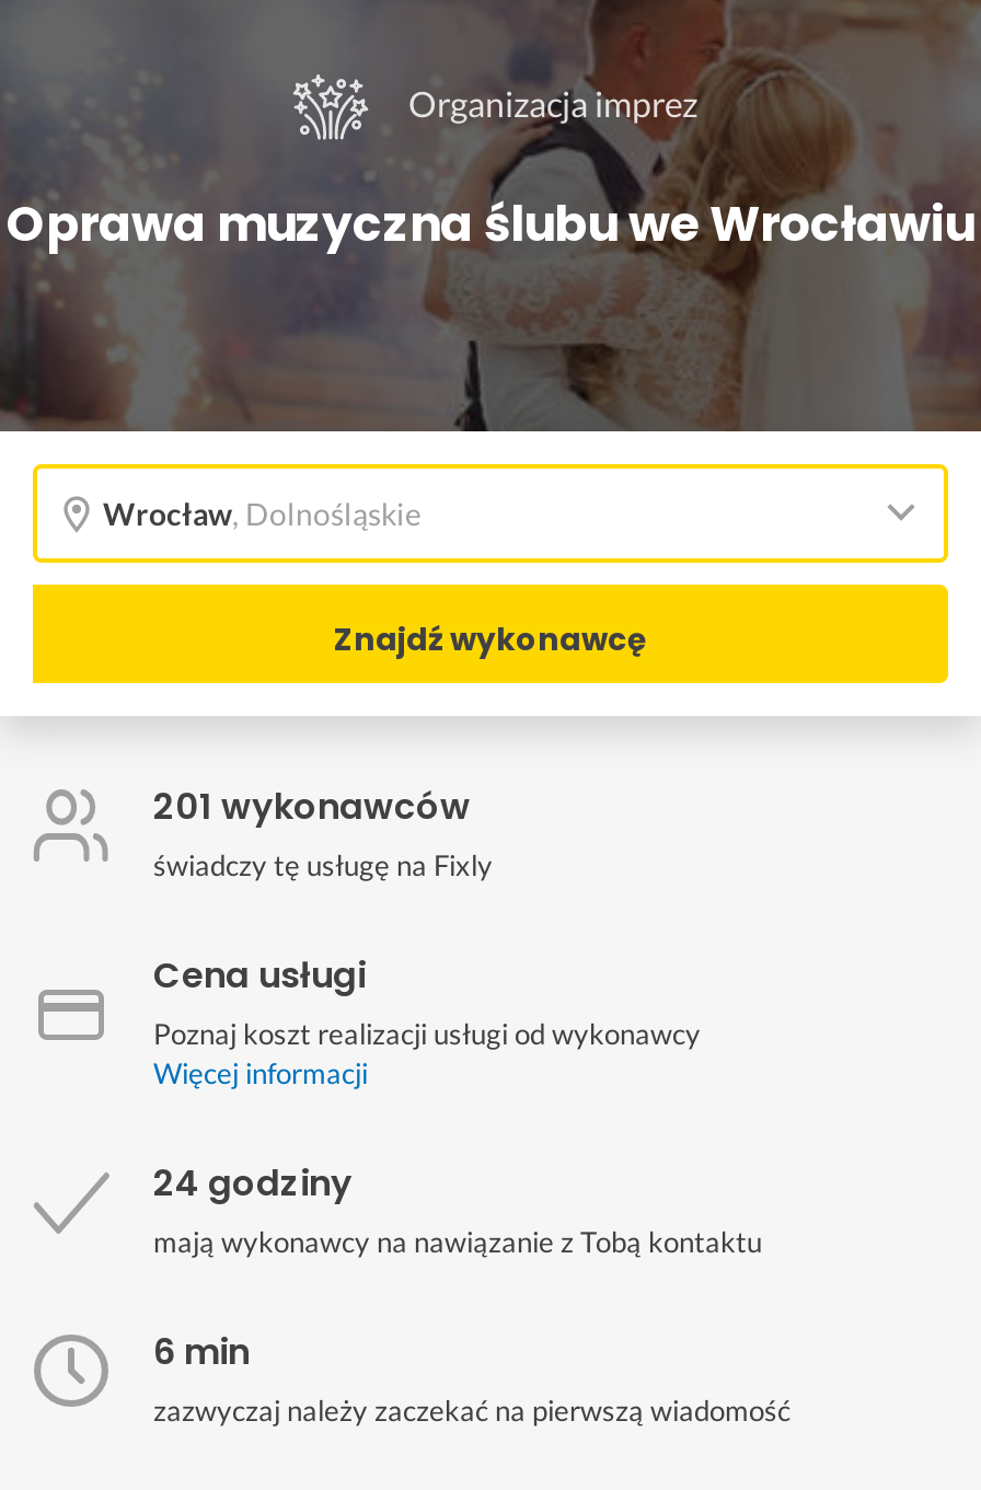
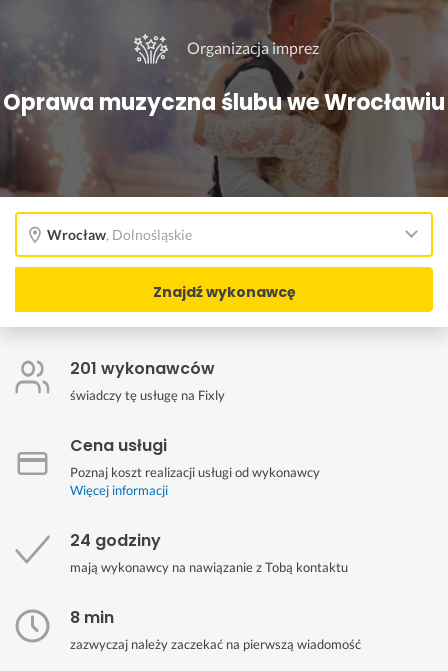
- 6 min
+ 8 min
